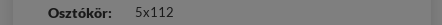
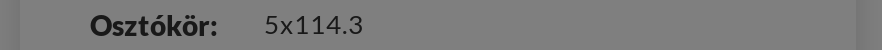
- Osztókör: 5x112
+ Osztókör: 5x114.3
